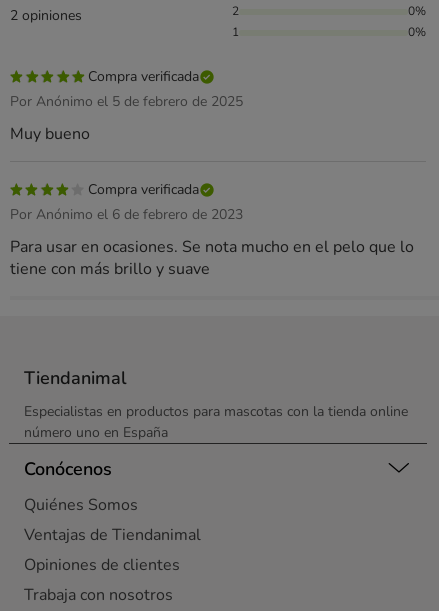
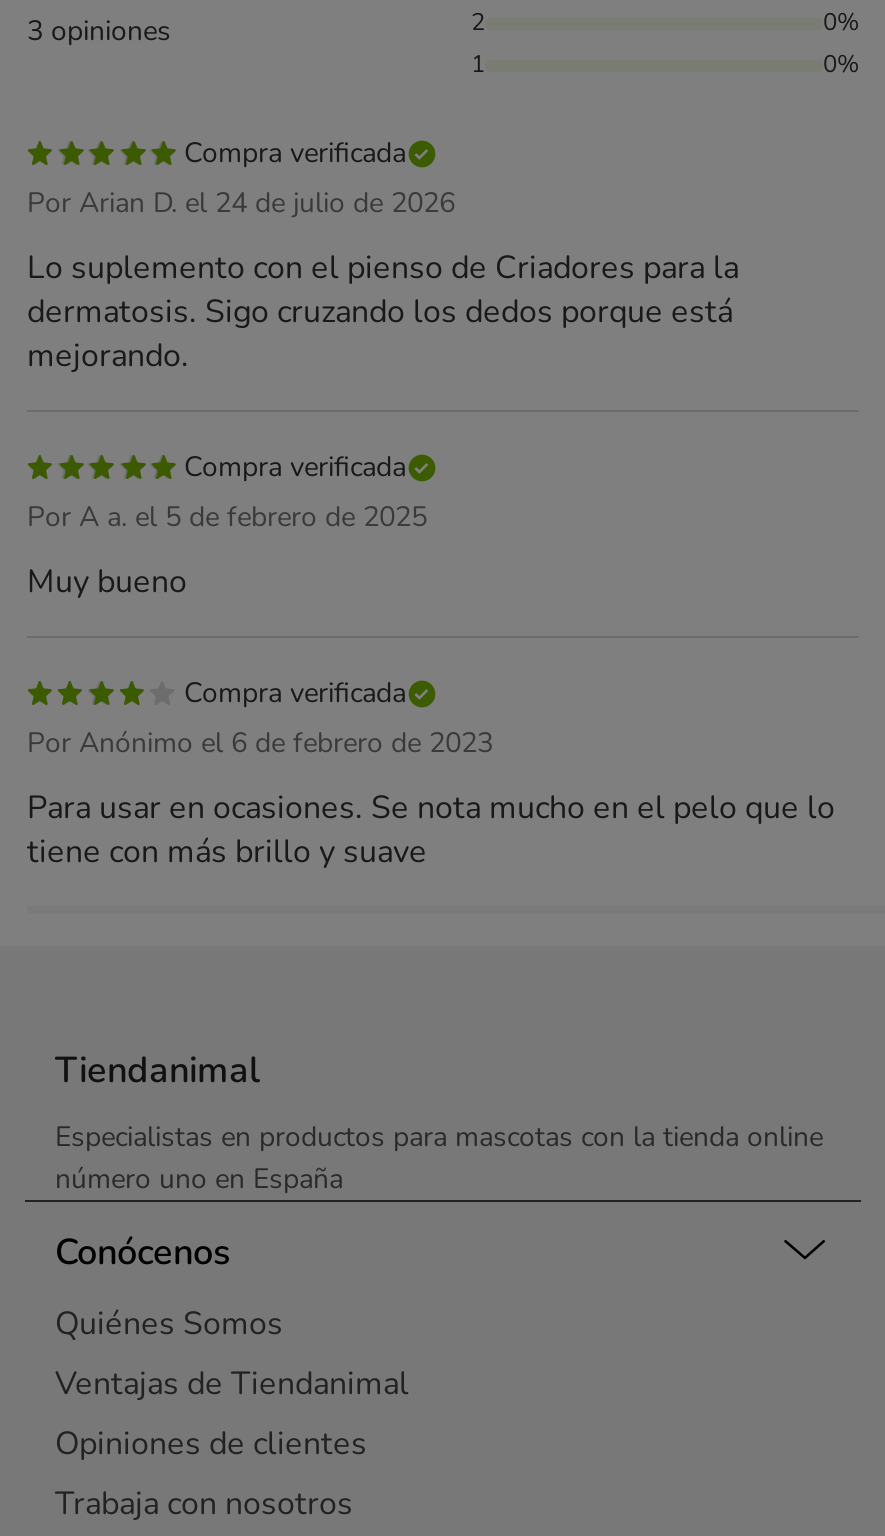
- 2 opiniones
+ 3 opiniones

- Por Anónimo el 5 de febrero de 2025
+ Por Arian D. el 24 de julio de 2026
+ Lo suplemento con el pienso de Criadores para la
+ dermatosis. Sigo cruzando los dedos porque está
+ mejorando.
+ Compra verificada
+ Por A a. el 5 de febrero de 2025
